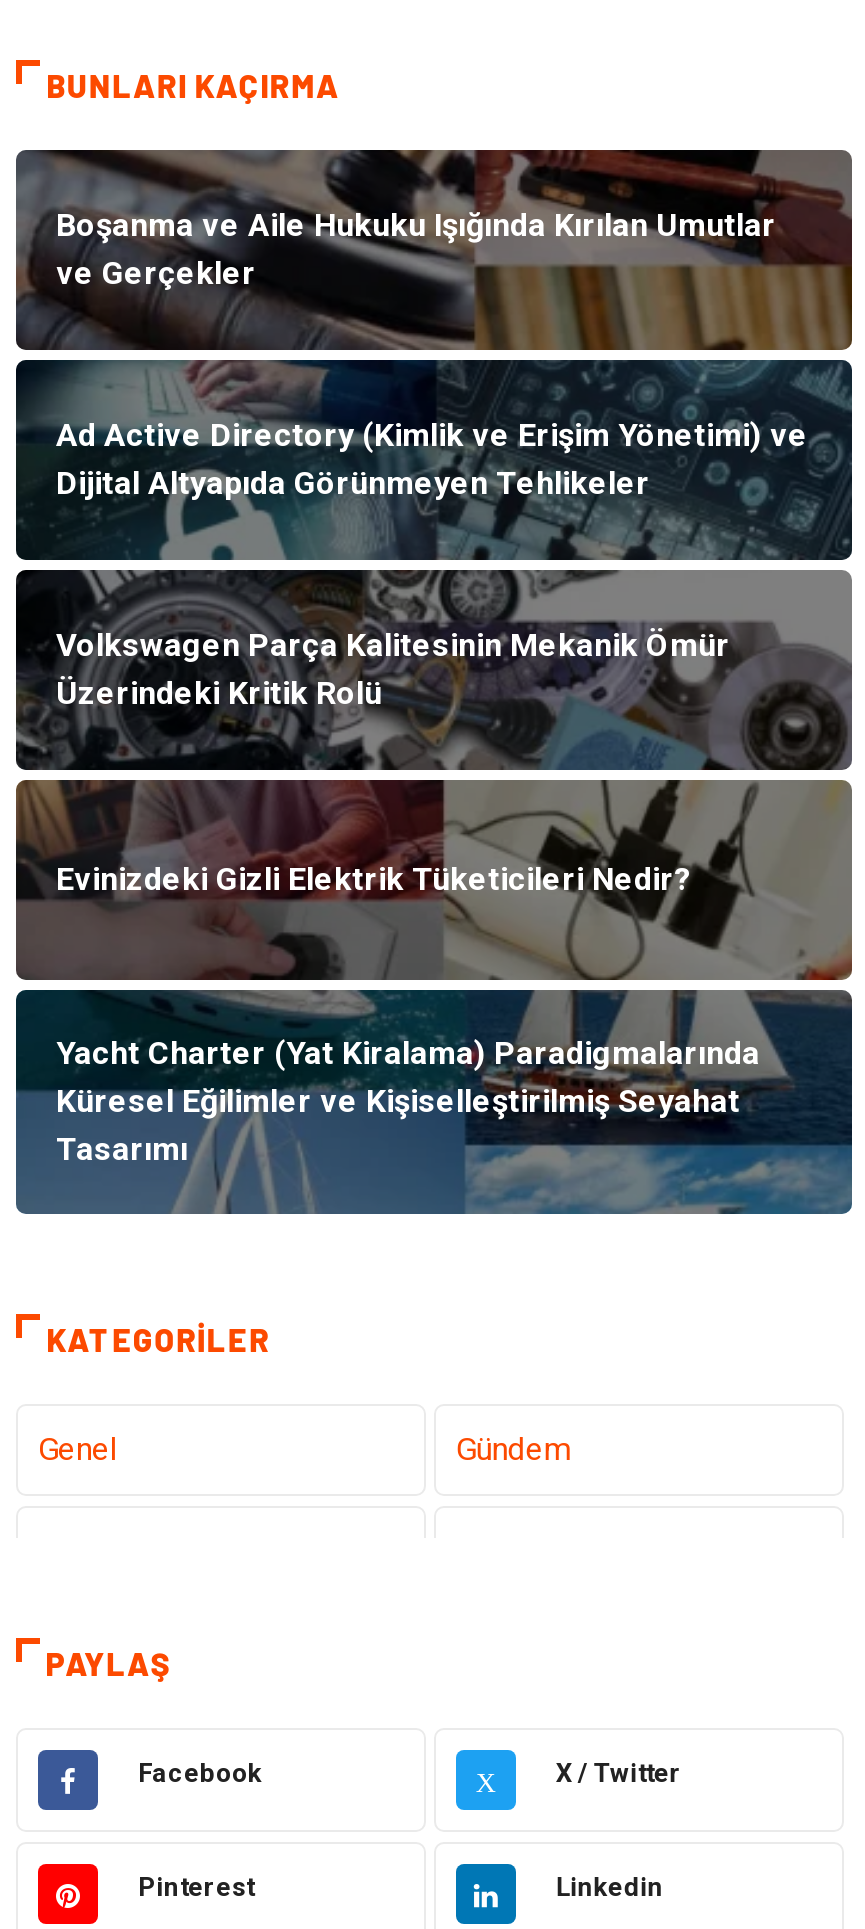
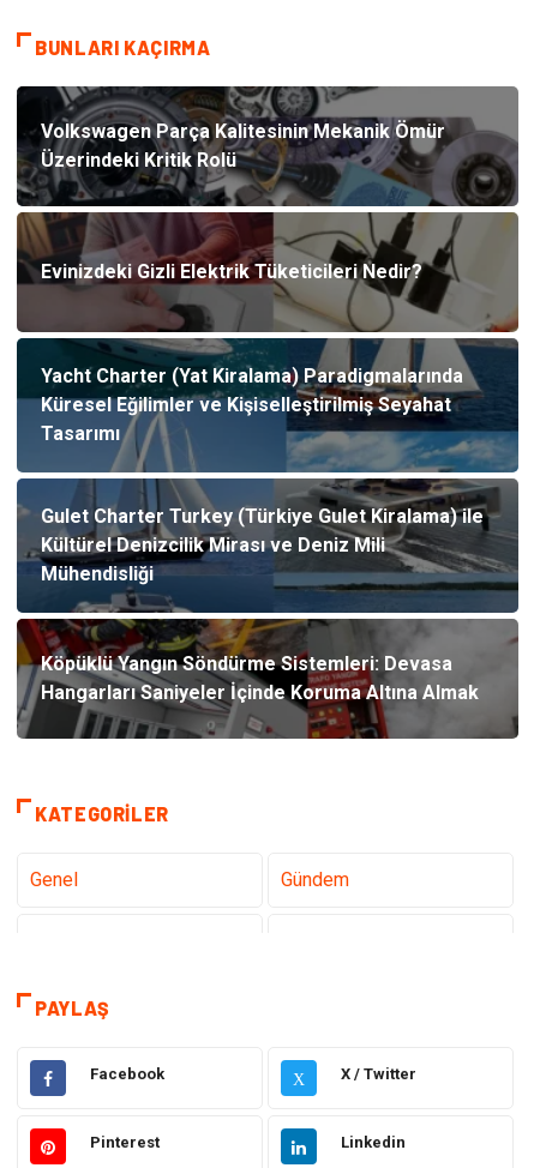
- [image]
- Boşanma ve Aile Hukuku Işığında Kırılan Umutlar
- ve Gerçekler

- Ad Active Directory (Kimlik ve Erişim Yönetimi) ve
- Dijital Altyapıda Görünmeyen Tehlikeler

moved up: [image] | Volkswagen Parça Kalitesinin Mekanik Ömür | Üzerindeki Kritik Rolü | Evinizdeki Gizli Elektrik Tüketicileri Nedir? | Yacht Charter (Yat Kiralama) Paradigmalarında | Küresel Eğilimler ve Kişiselleştirilmiş Seyahat | Tasarımı

moved up: [image]

+ [image]
+ Gulet Charter Turkey (Türkiye Gulet Kiralama) ile
+ Kültürel Denizcilik Mirası ve Deniz Mili
+ Mühendisliği

+ Köpüklü Yangın Söndürme Sistemleri: Devasa
+ Hangarları Saniyeler İçinde Koruma Altına Almak
